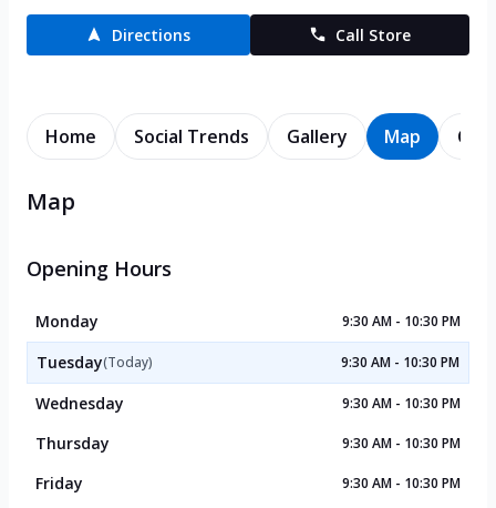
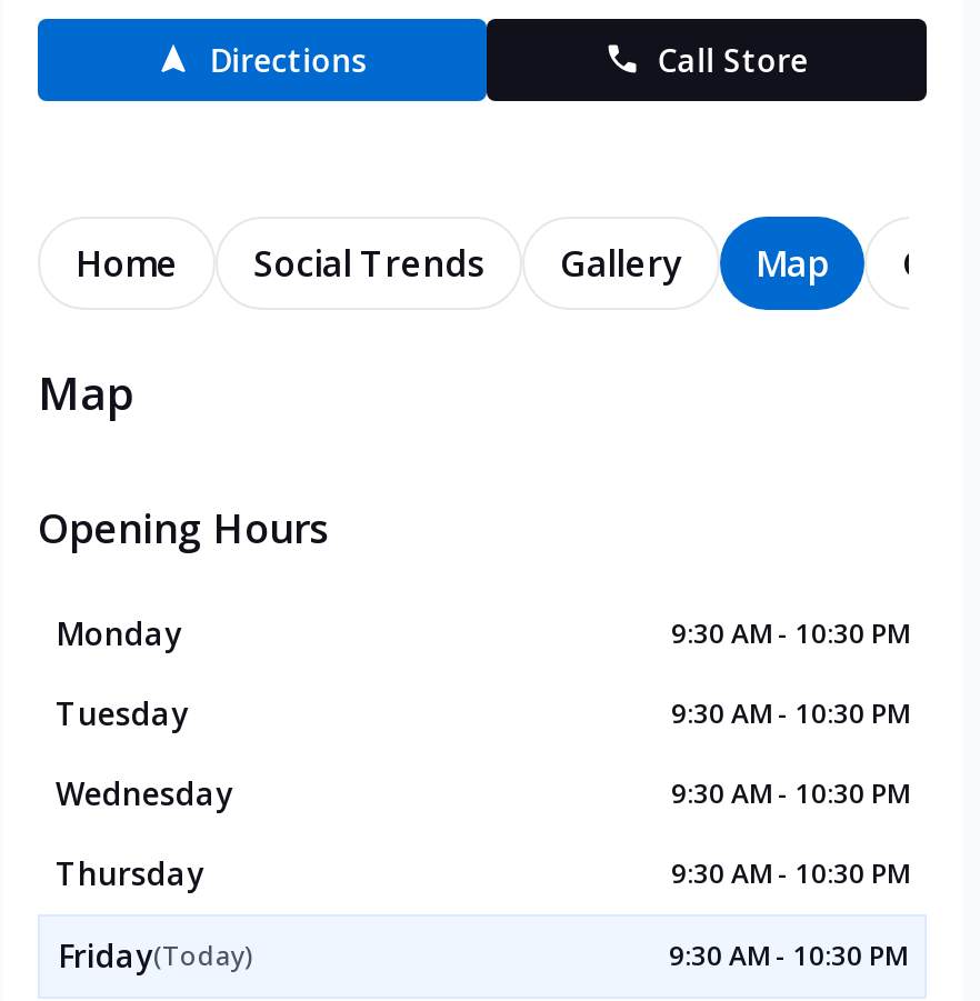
- Tuesday(Today)
+ Tuesday

- Friday
+ Friday(Today)
